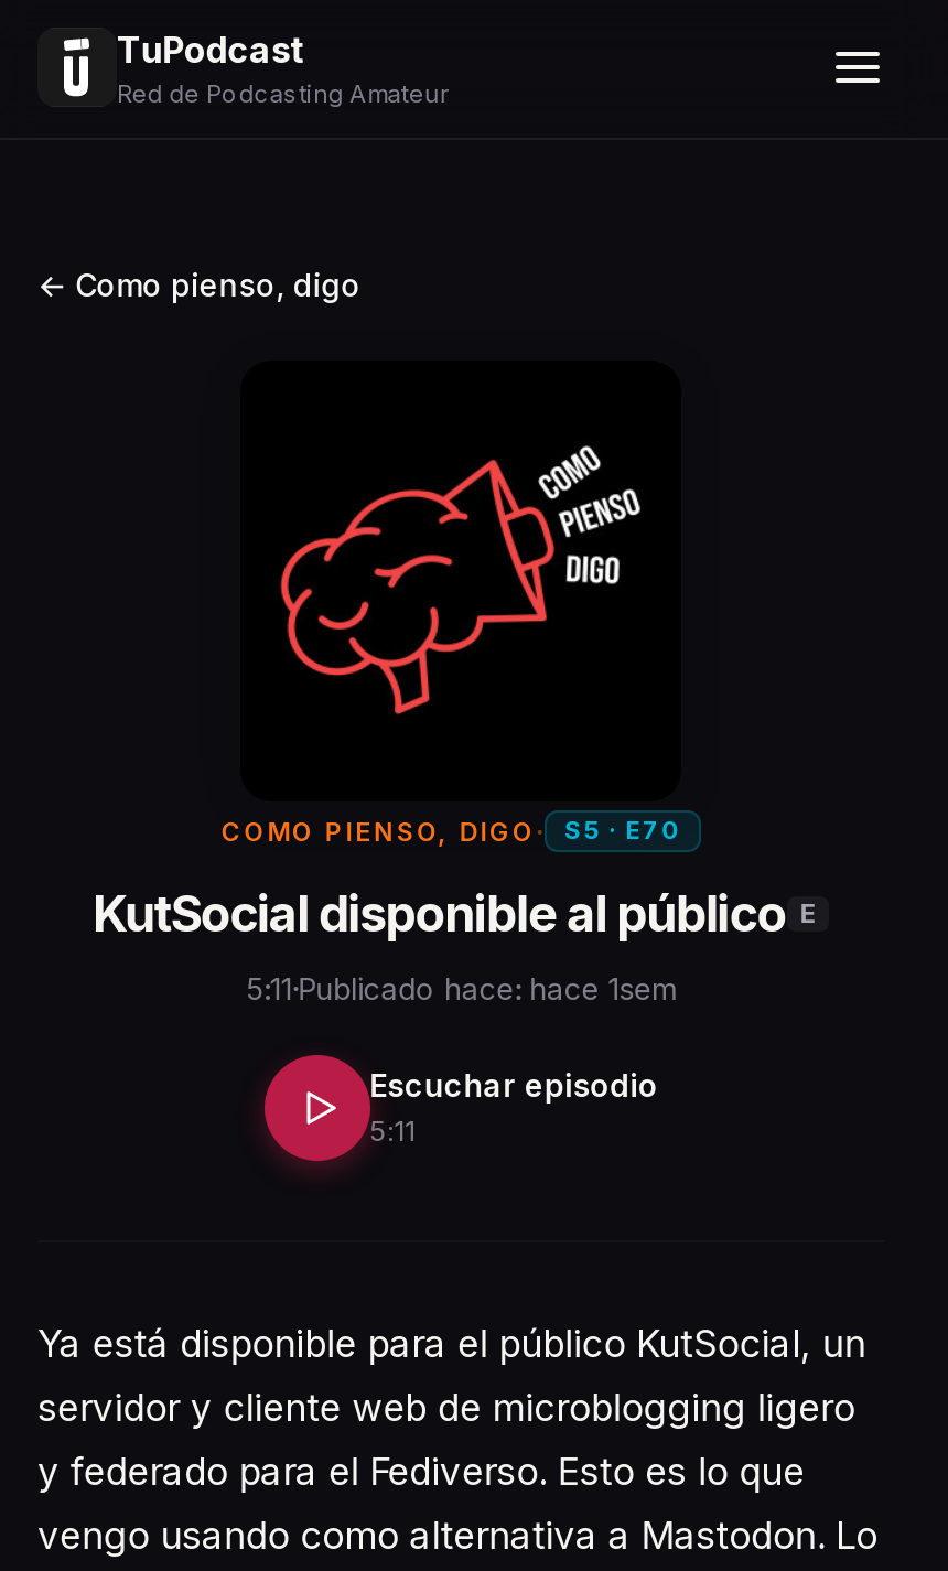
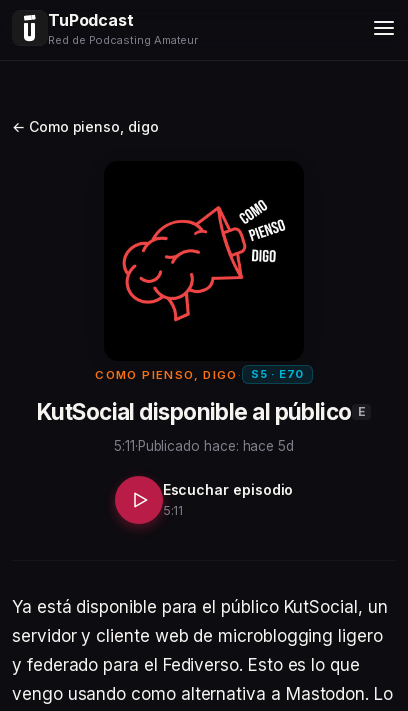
- 5:11·Publicado hace: hace 1sem
+ 5:11·Publicado hace: hace 5d
